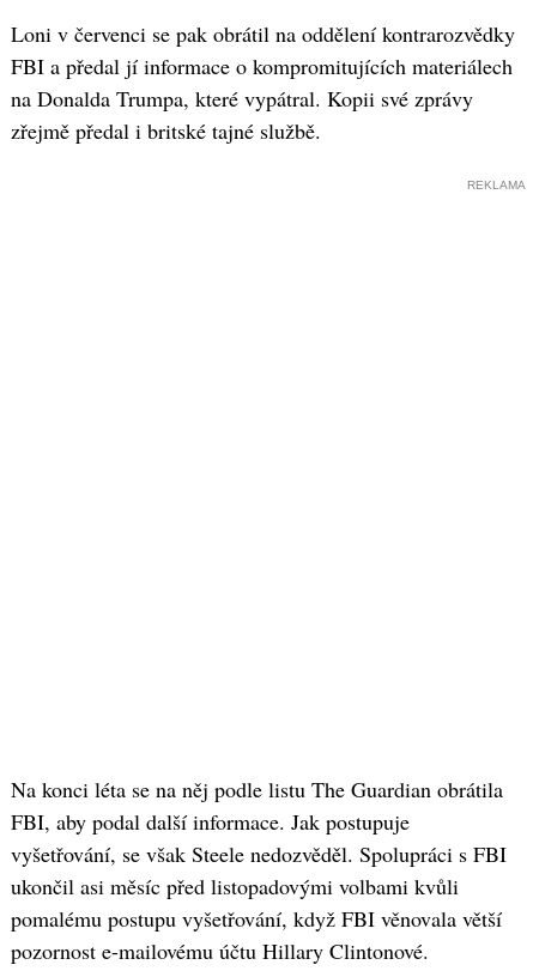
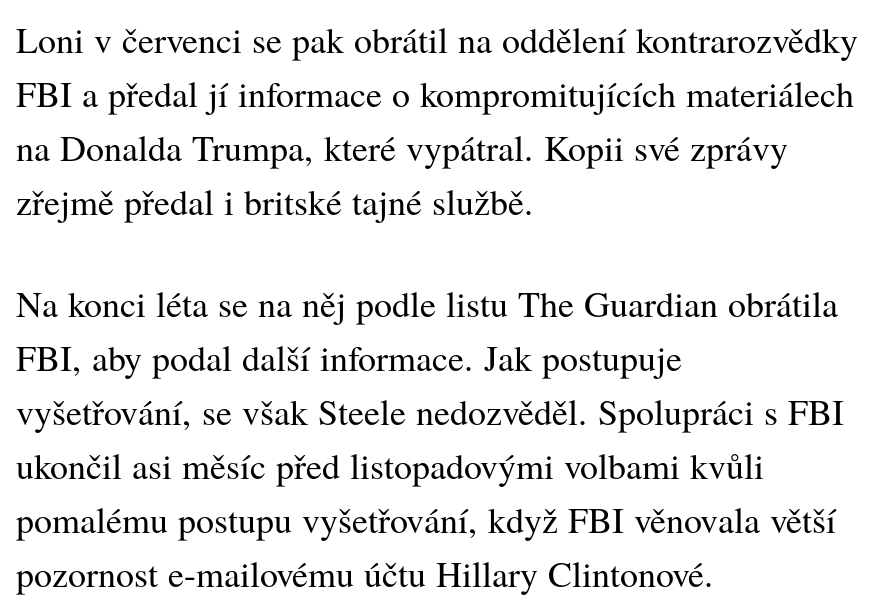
- REKLAMA
